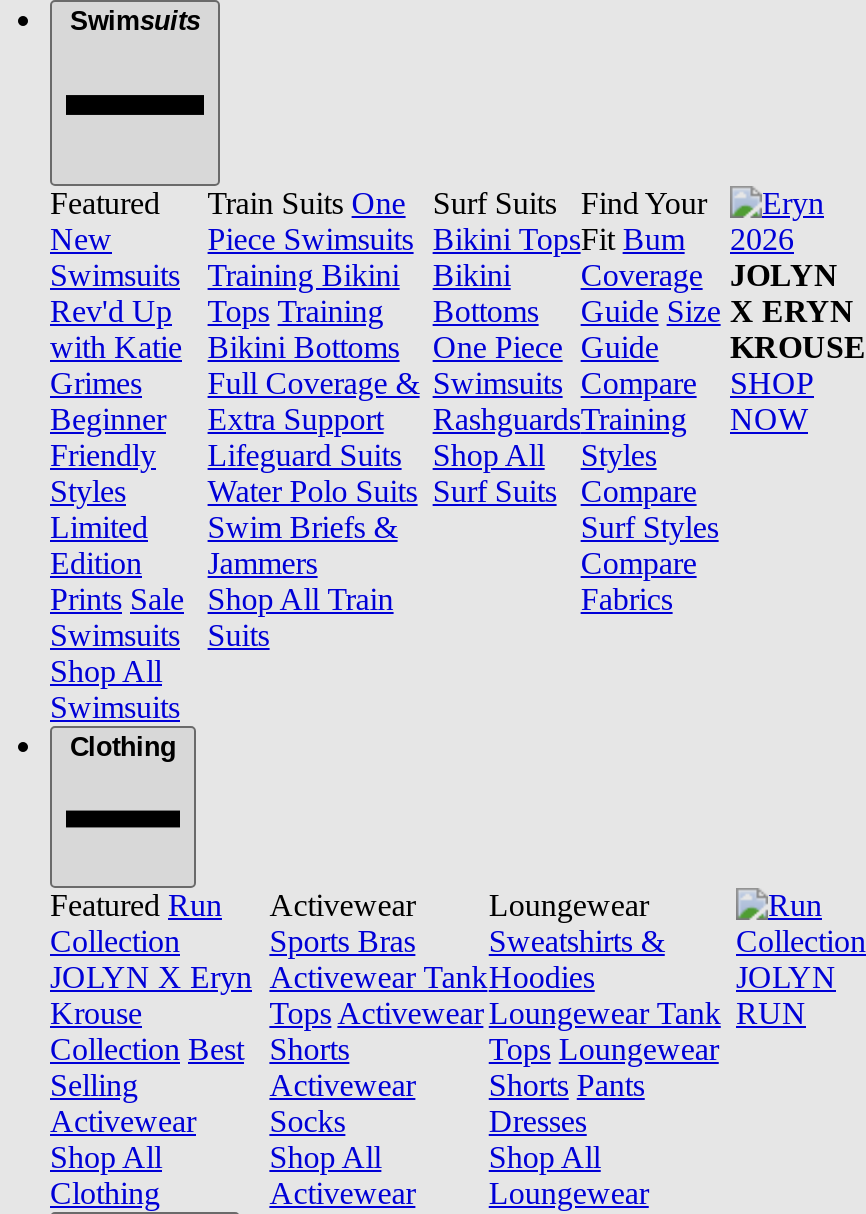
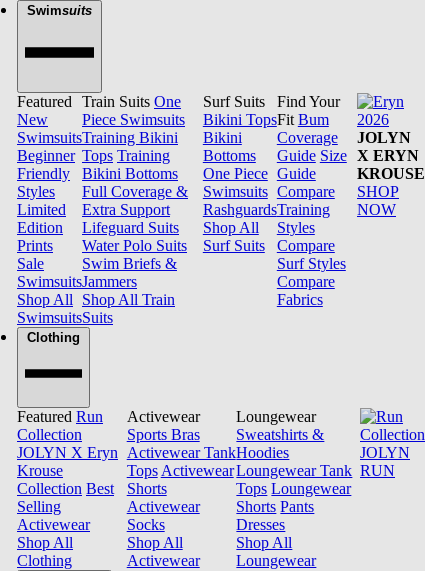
- Rev'd Up
- with Katie
- Grimes

moved up: Beginner | Friendly | Styles | Limited | Edition
